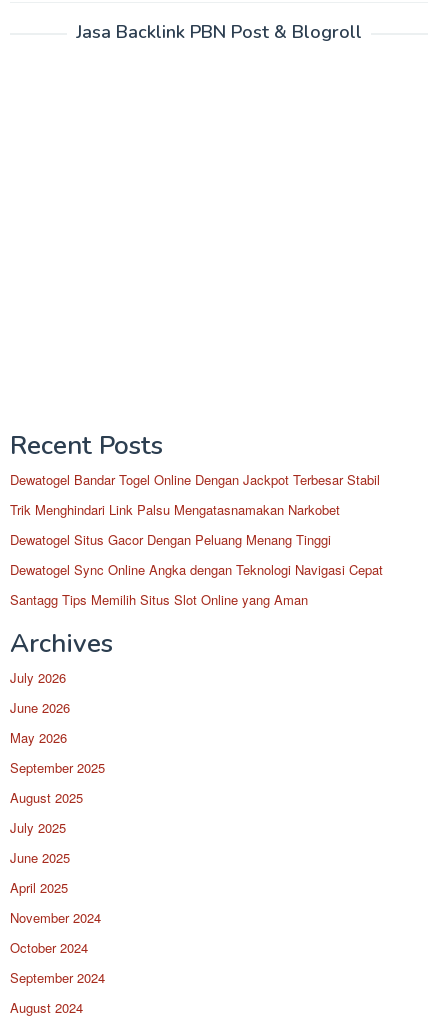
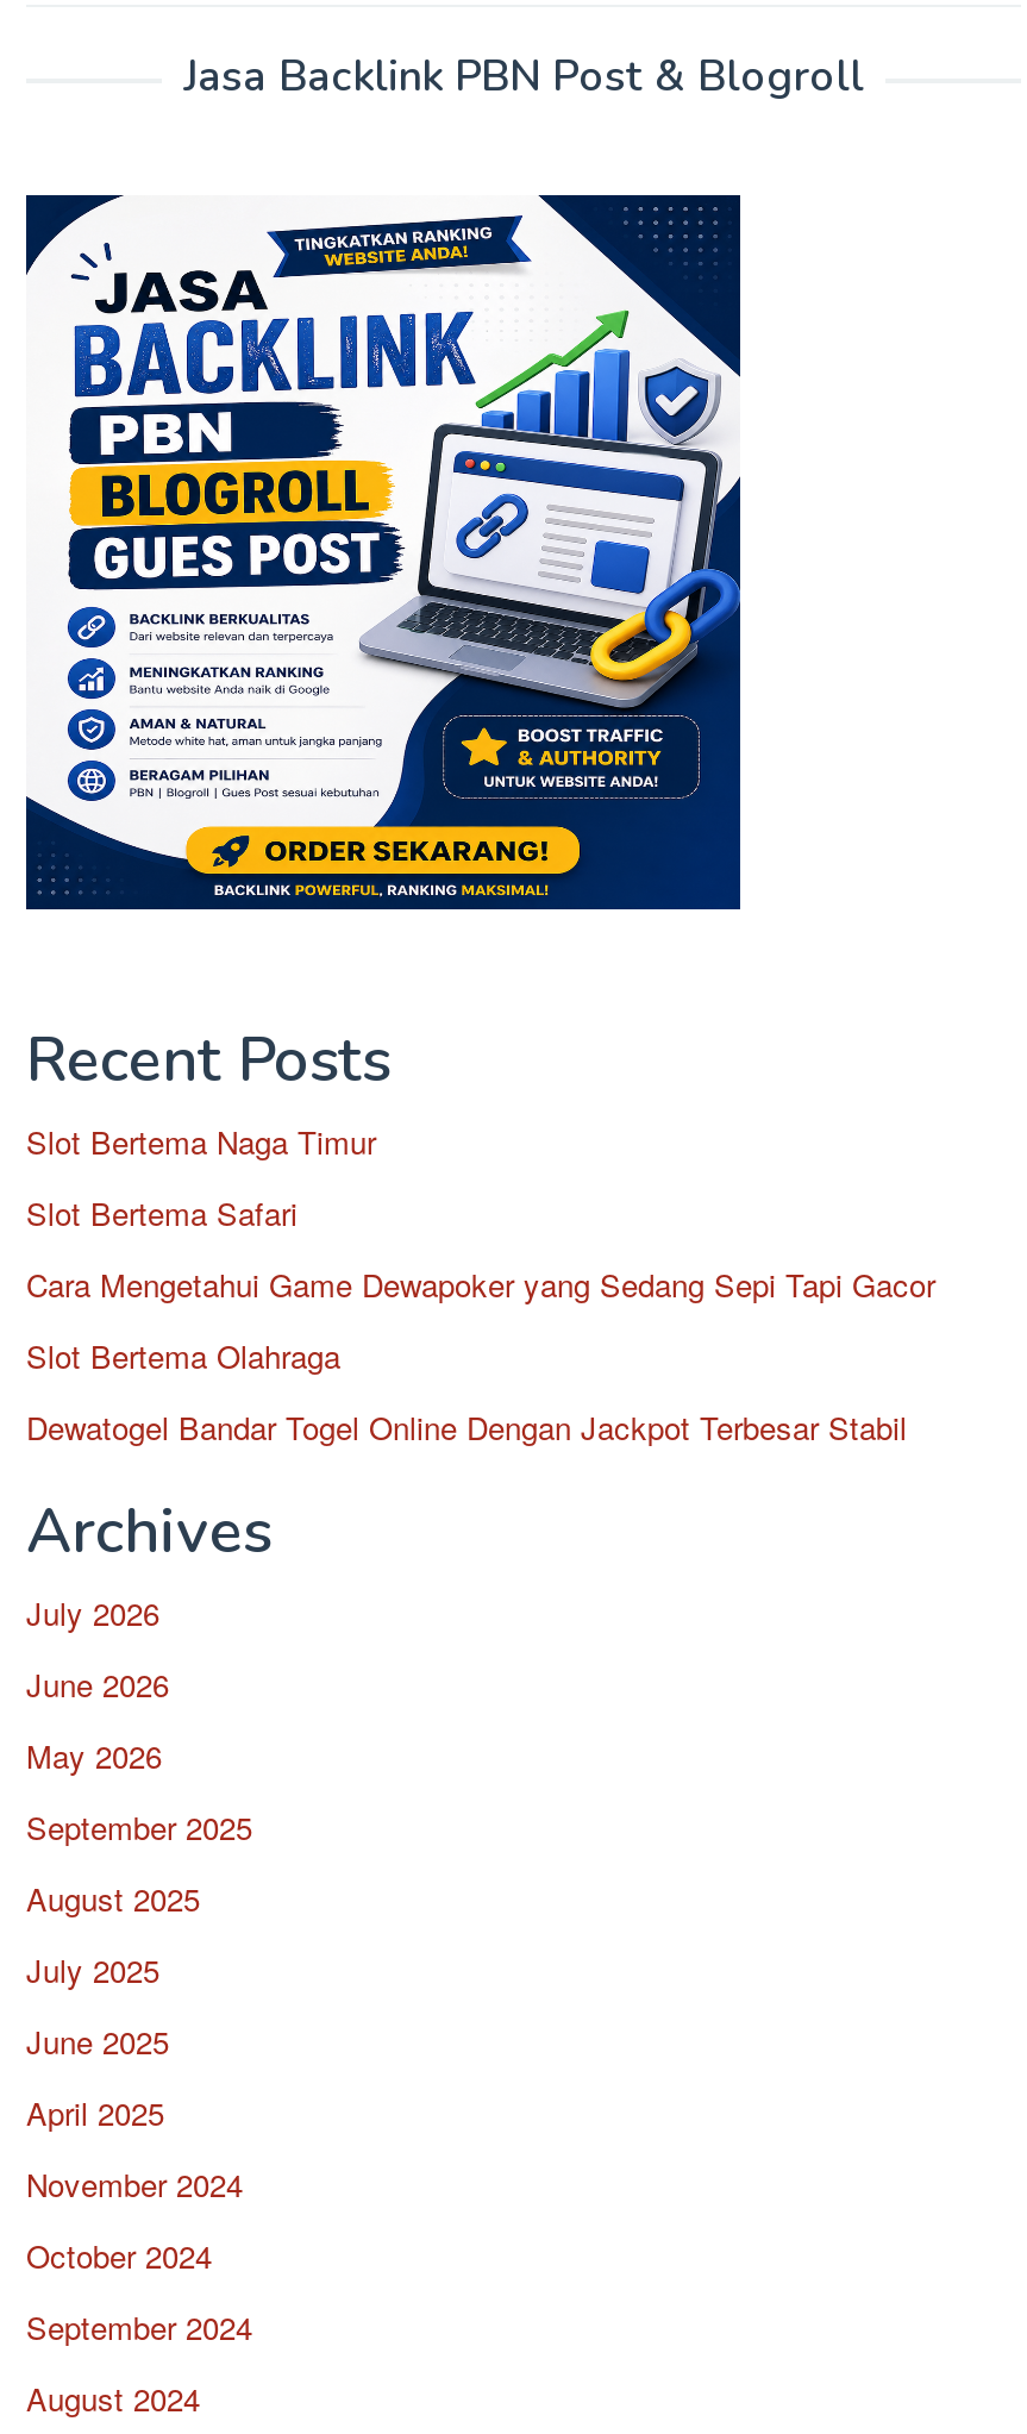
+ [image]

+ Slot Bertema Naga Timur
+ Slot Bertema Safari
+ Cara Mengetahui Game Dewapoker yang Sedang Sepi Tapi Gacor
+ Slot Bertema Olahraga

moved down: Dewatogel Bandar Togel Online Dengan Jackpot Terbesar Stabil

- Trik Menghindari Link Palsu Mengatasnamakan Narkobet
- Dewatogel Situs Gacor Dengan Peluang Menang Tinggi
- Dewatogel Sync Online Angka dengan Teknologi Navigasi Cepat
- Santagg Tips Memilih Situs Slot Online yang Aman
